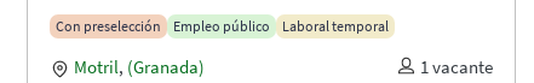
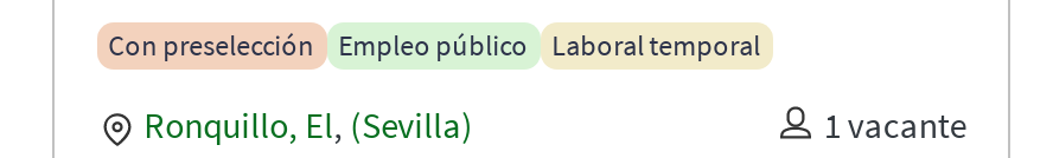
- Motril, (Granada)
+ Ronquillo, El, (Sevilla)
